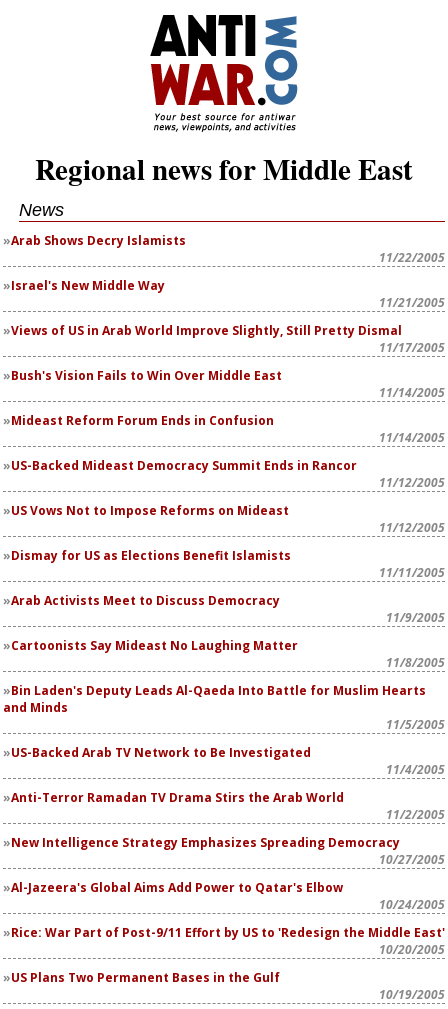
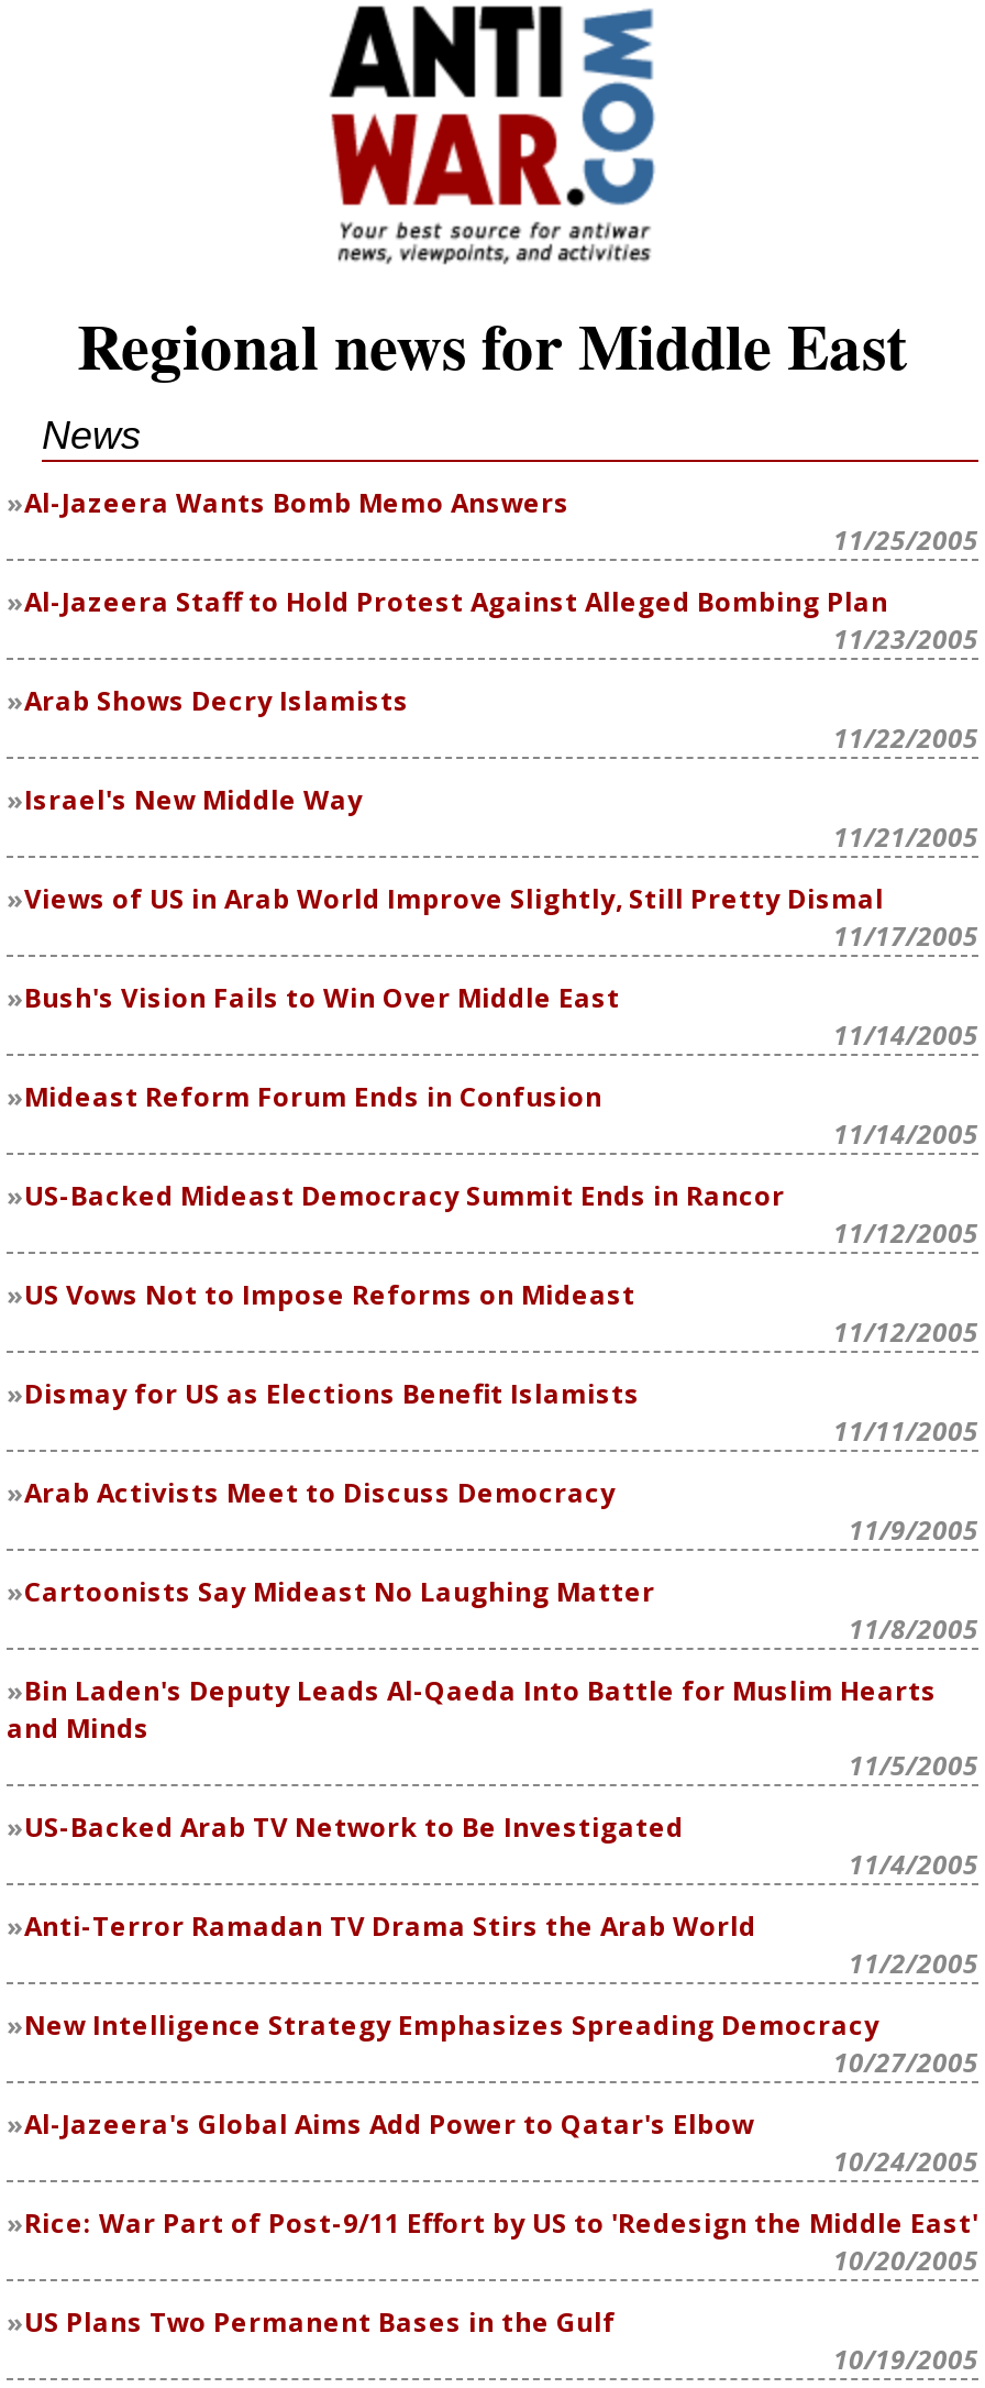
+ Al-Jazeera Wants Bomb Memo Answers
+ 11/25/2005
+ Al-Jazeera Staff to Hold Protest Against Alleged Bombing Plan
+ 11/23/2005
